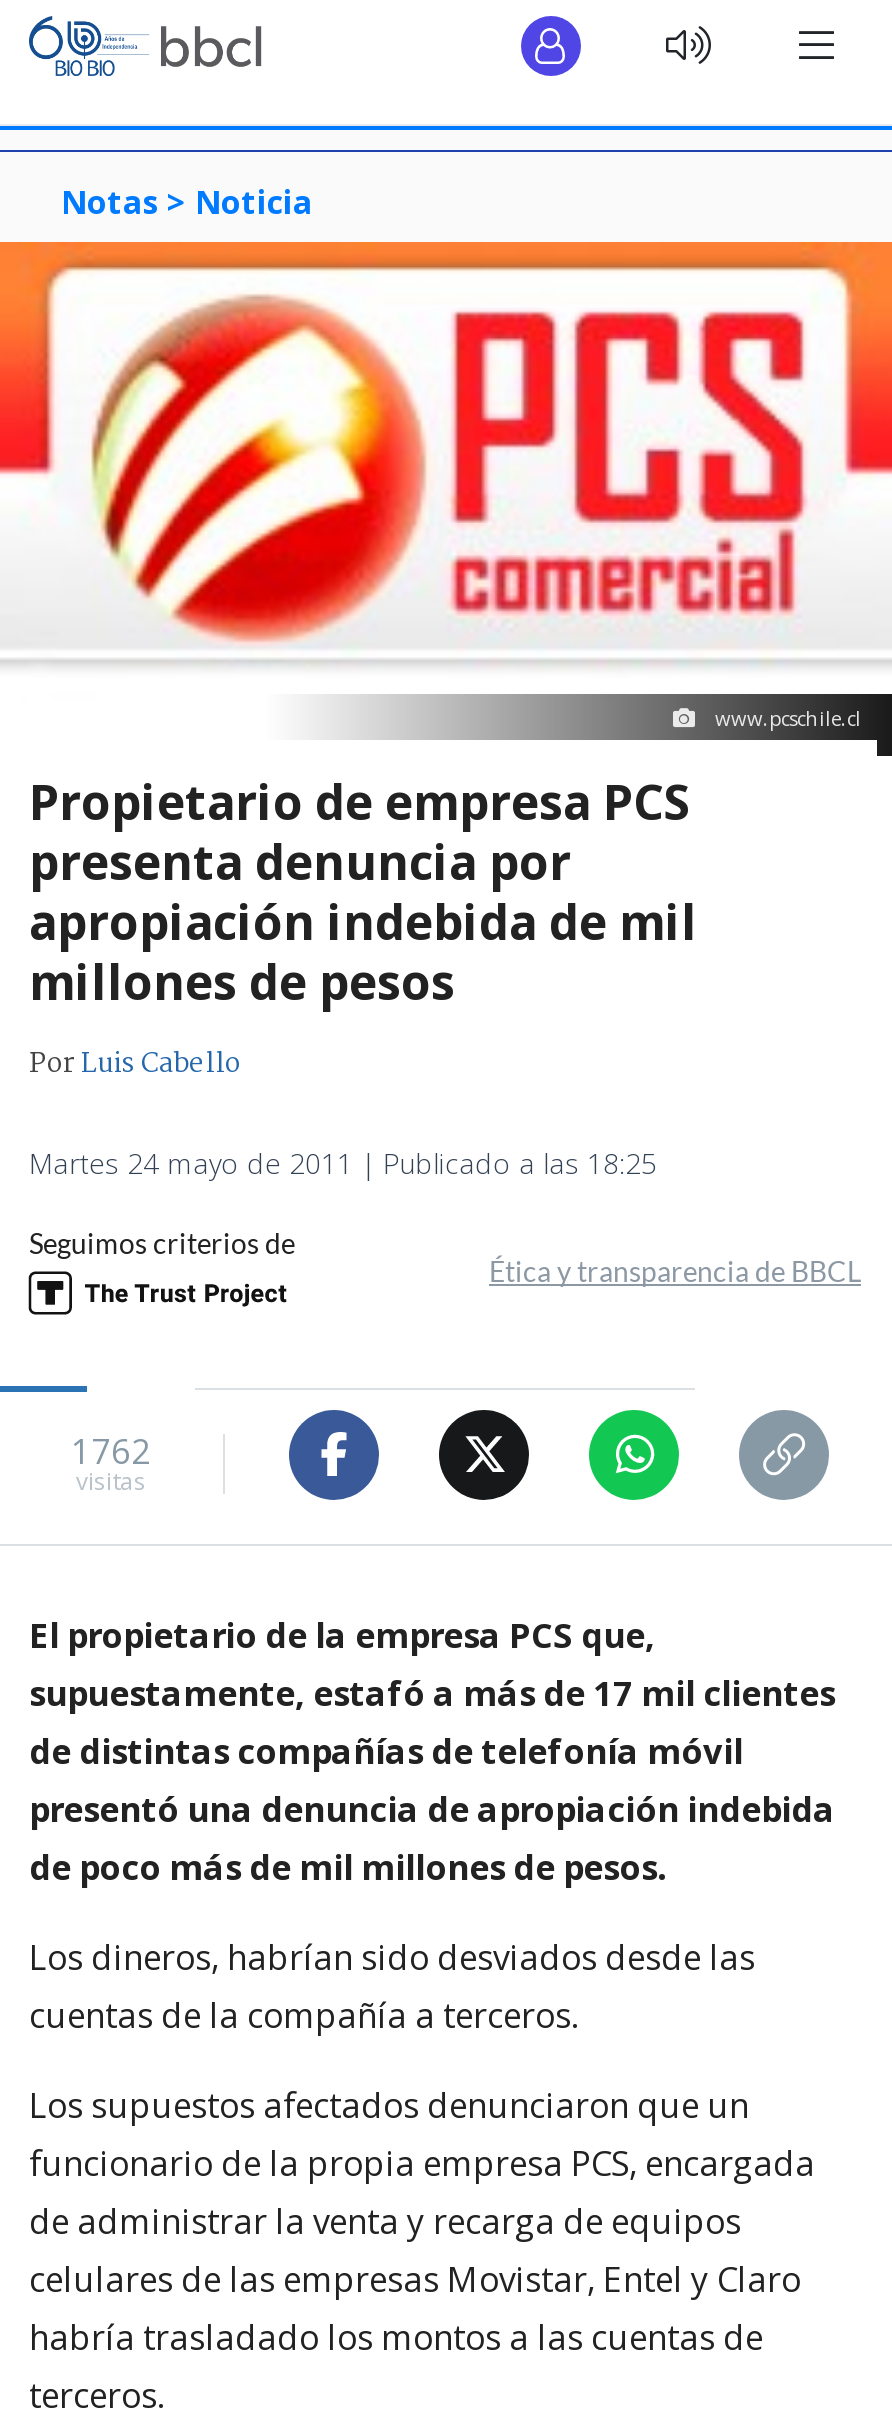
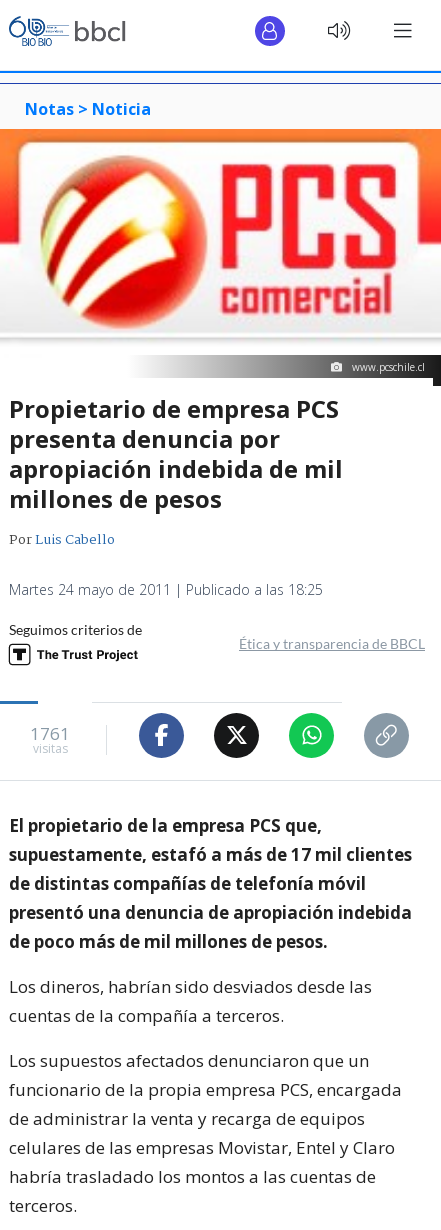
- 1762
+ 1761
